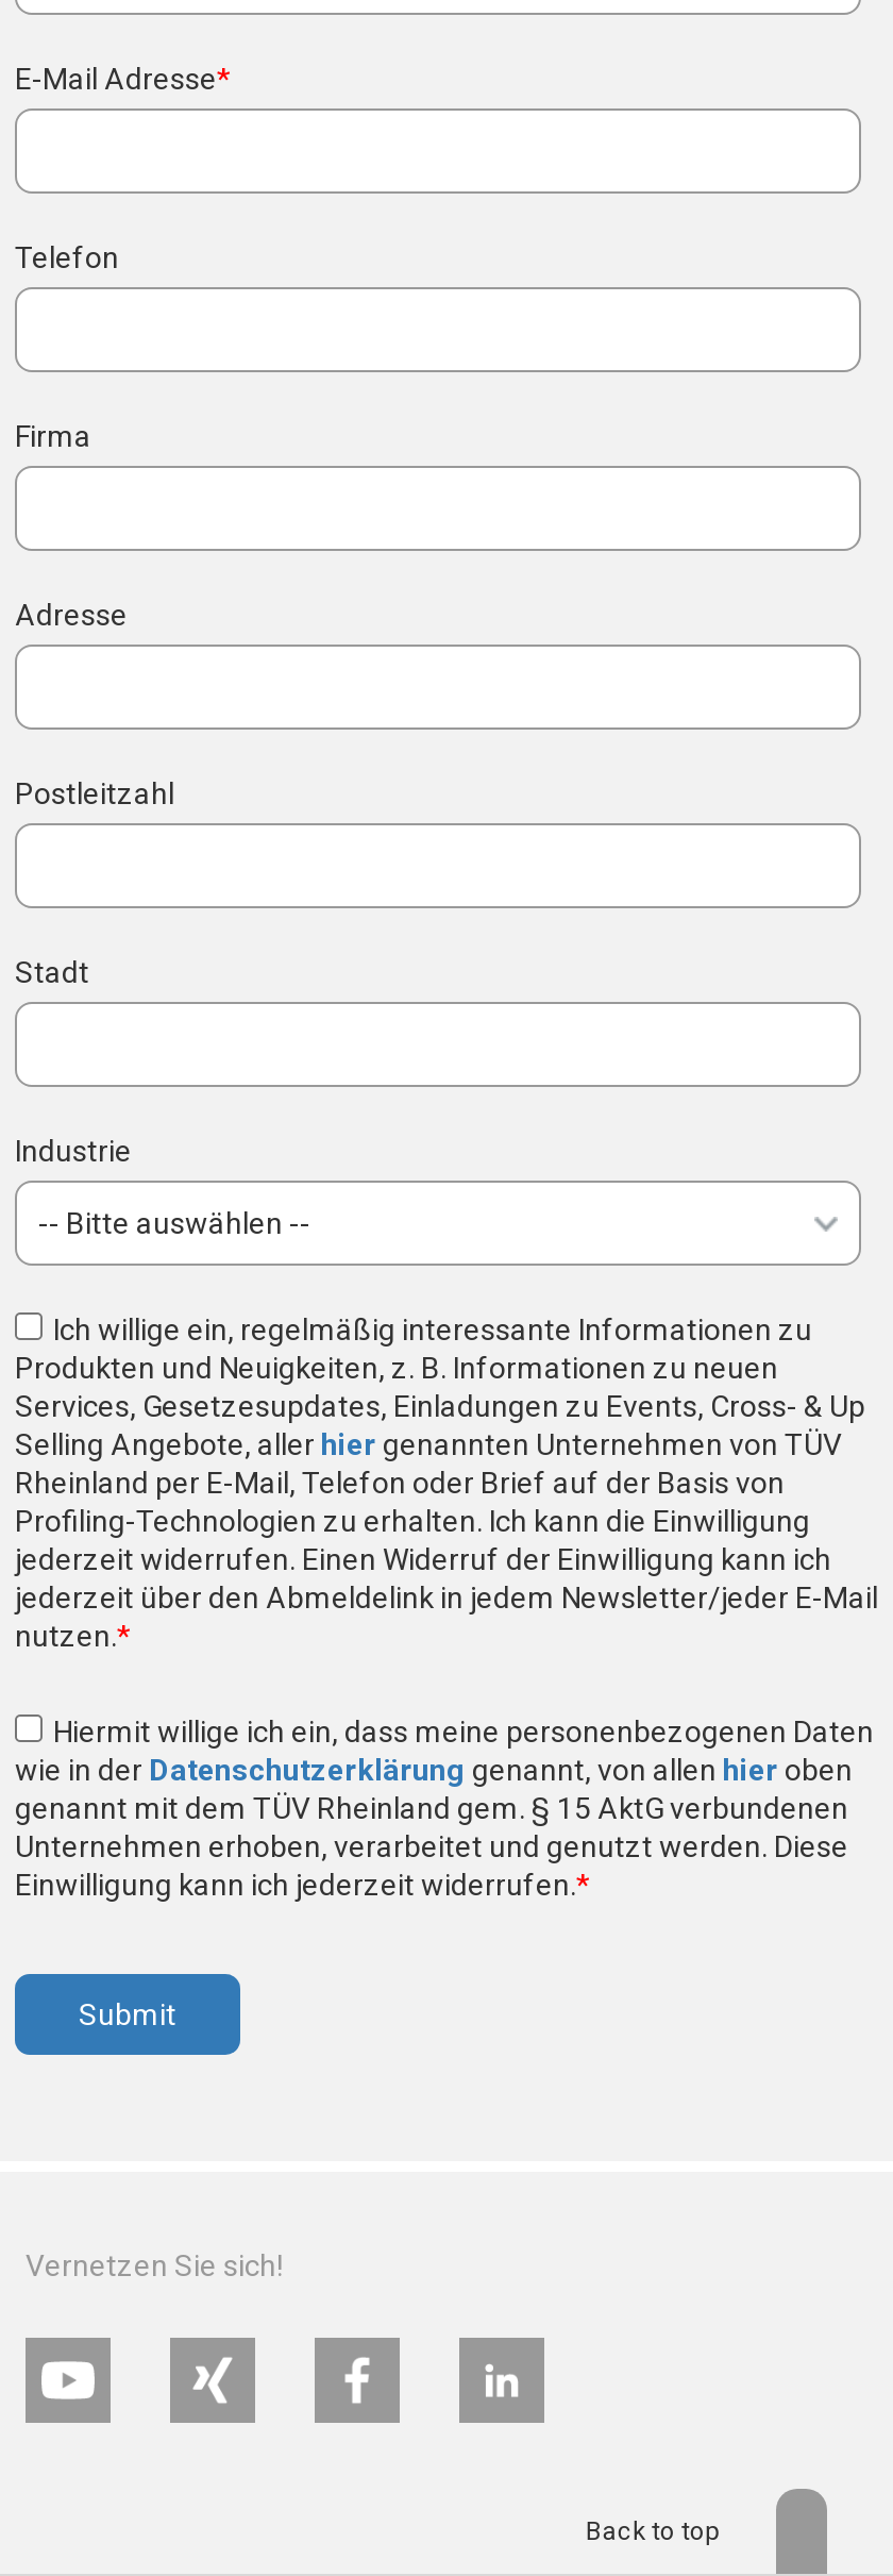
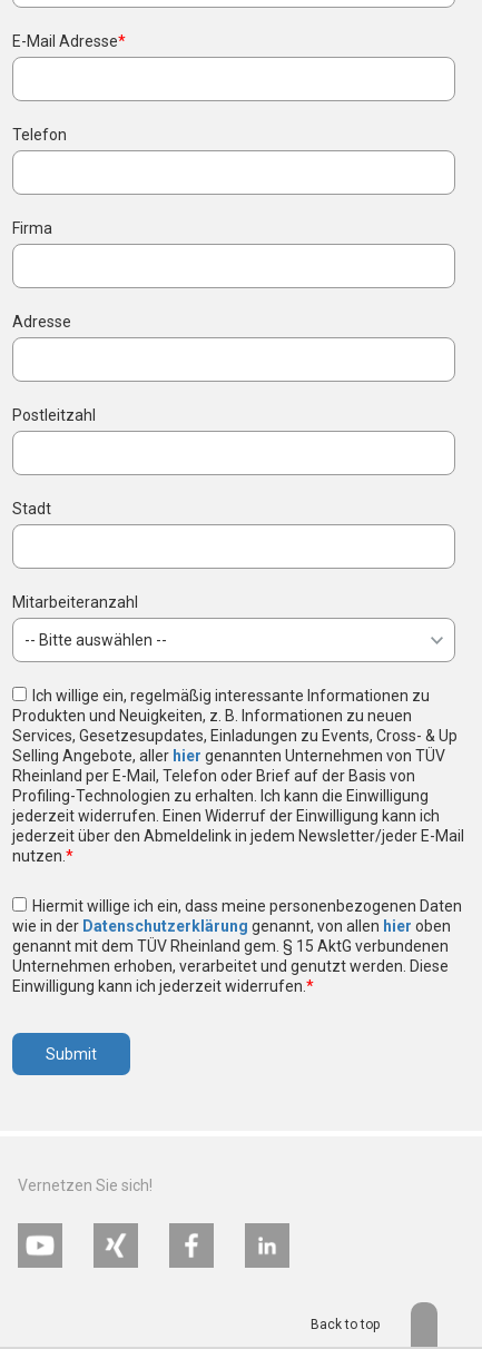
- Industrie
+ Mitarbeiteranzahl
